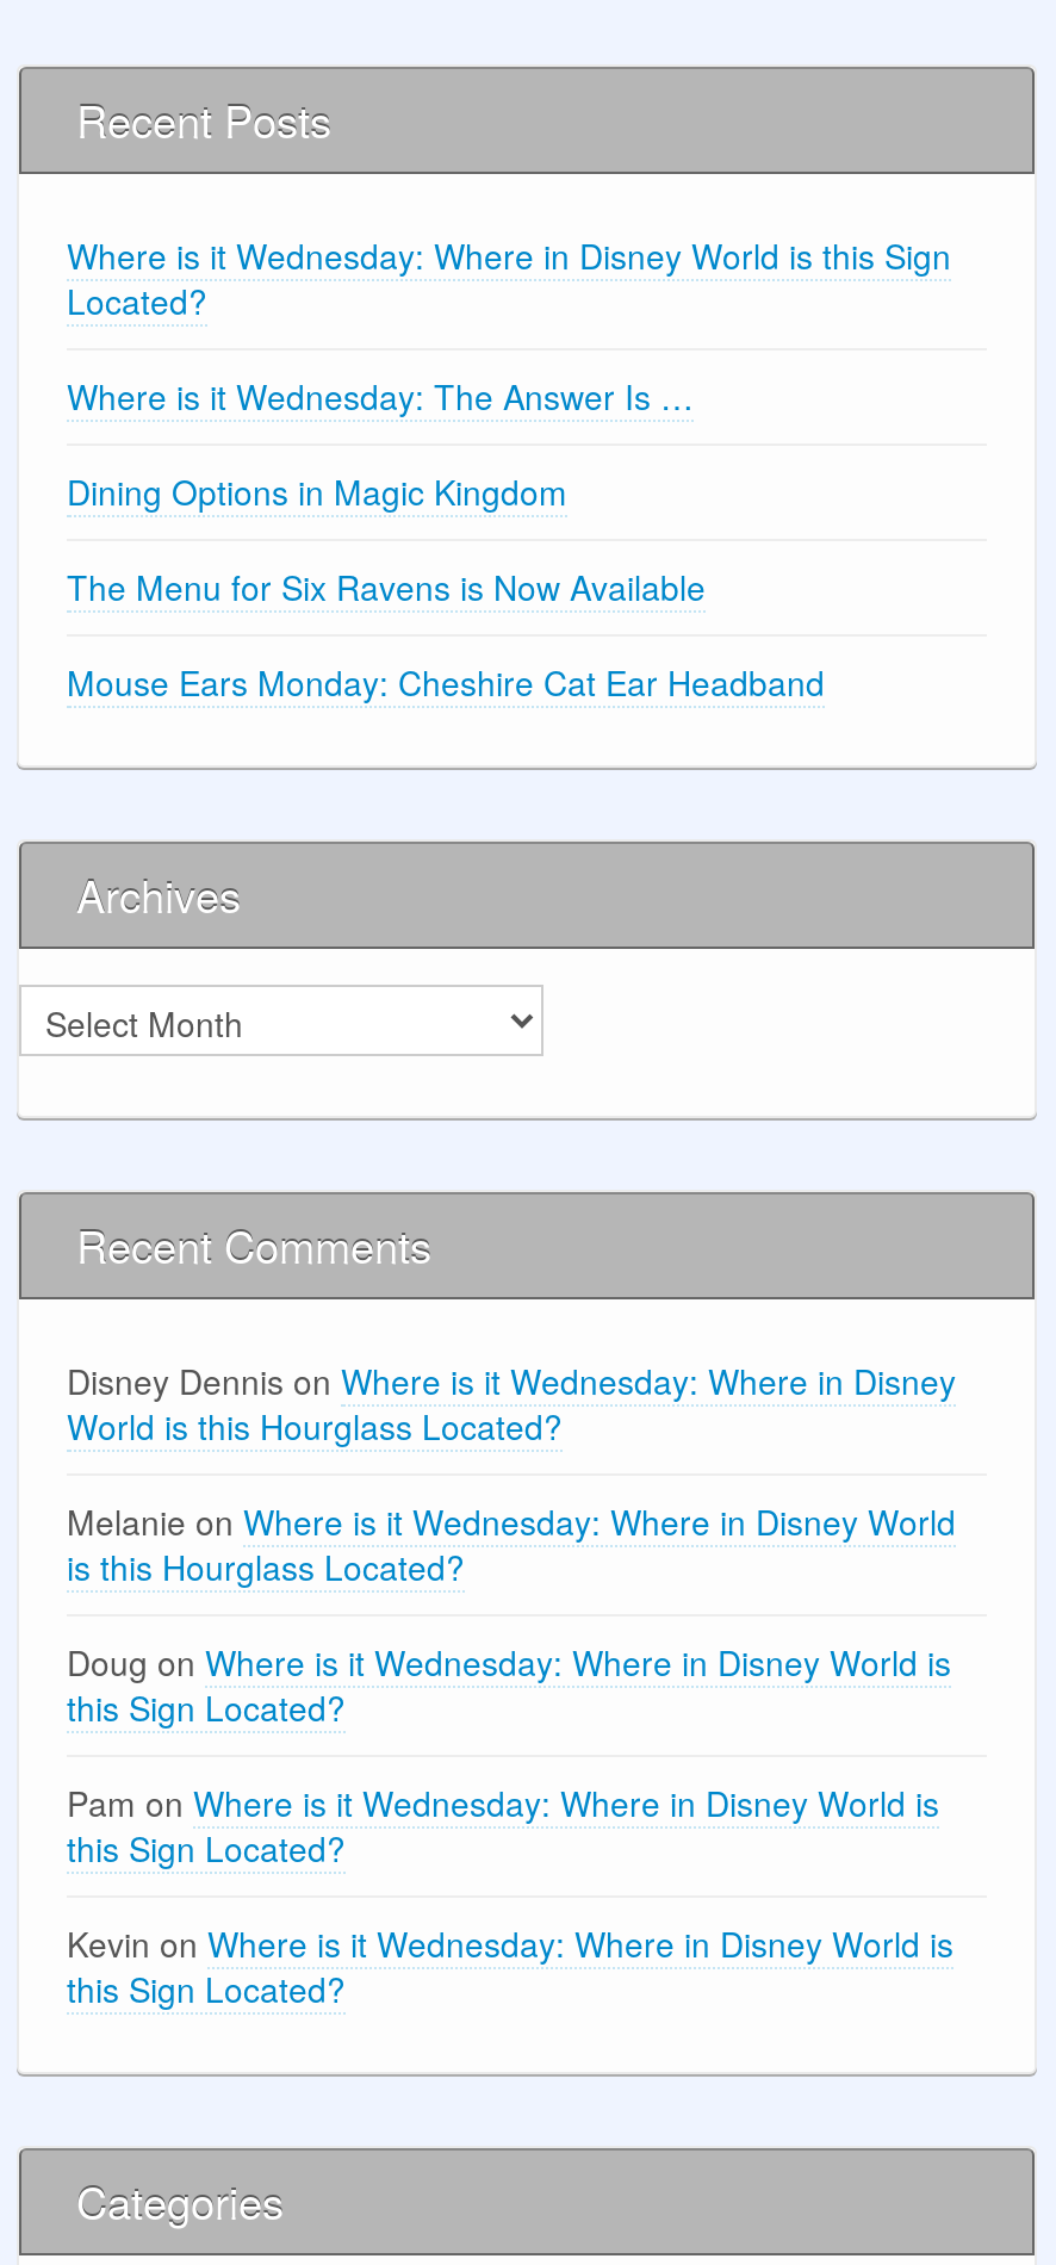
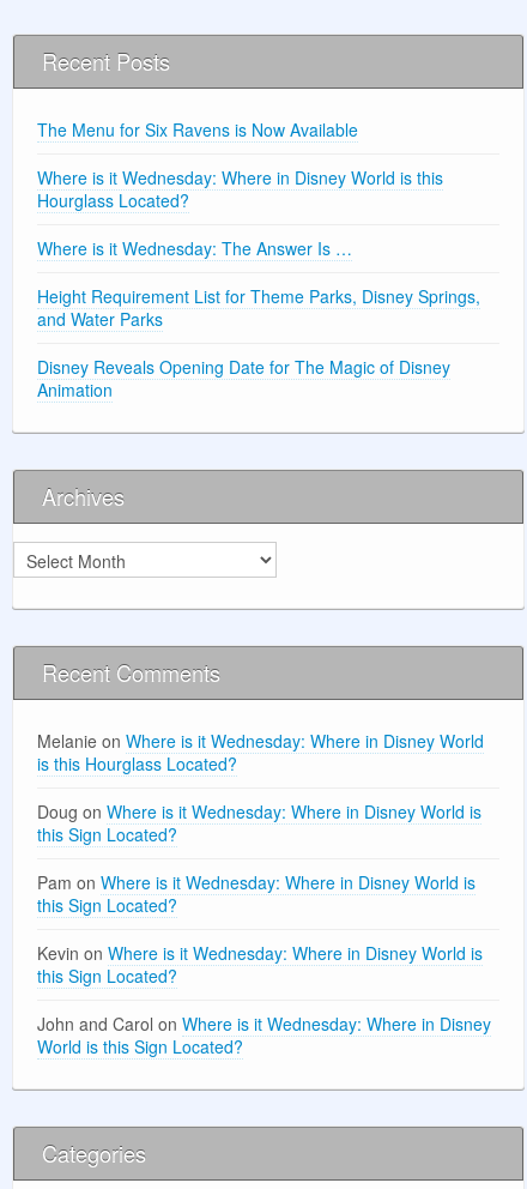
- Where is it Wednesday: Where in Disney World is this Sign
- Located?
- Dining Options in Magic Kingdom

moved down: Where is it Wednesday: The Answer Is …

moved up: The Menu for Six Ravens is Now Available

- Mouse Ears Monday: Cheshire Cat Ear Headband
+ Where is it Wednesday: Where in Disney World is this
+ Hourglass Located?
+ Height Requirement List for Theme Parks, Disney Springs,
+ and Water Parks
+ Disney Reveals Opening Date for The Magic of Disney
+ Animation

- Disney Dennis on Where is it Wednesday: Where in Disney
- World is this Hourglass Located?

moved up: Melanie on Where is it Wednesday: Where in Disney World | is this Hourglass Located? | Doug on Where is it Wednesday: Where in Disney World is | this Sign Located? | Pam on Where is it Wednesday: Where in Disney World is | this Sign Located? | Kevin on Where is it Wednesday: Where in Disney World is | this Sign Located?

+ John and Carol on Where is it Wednesday: Where in Disney
+ World is this Sign Located?
